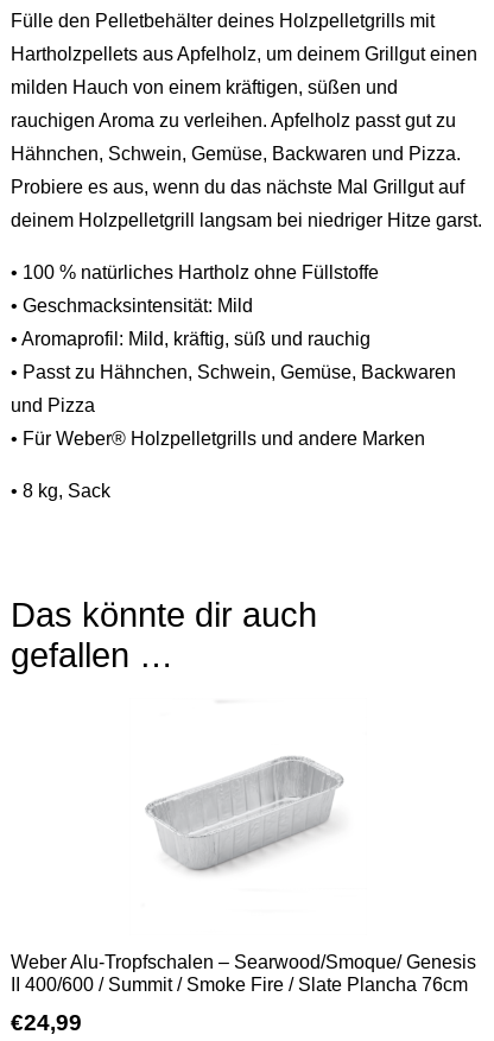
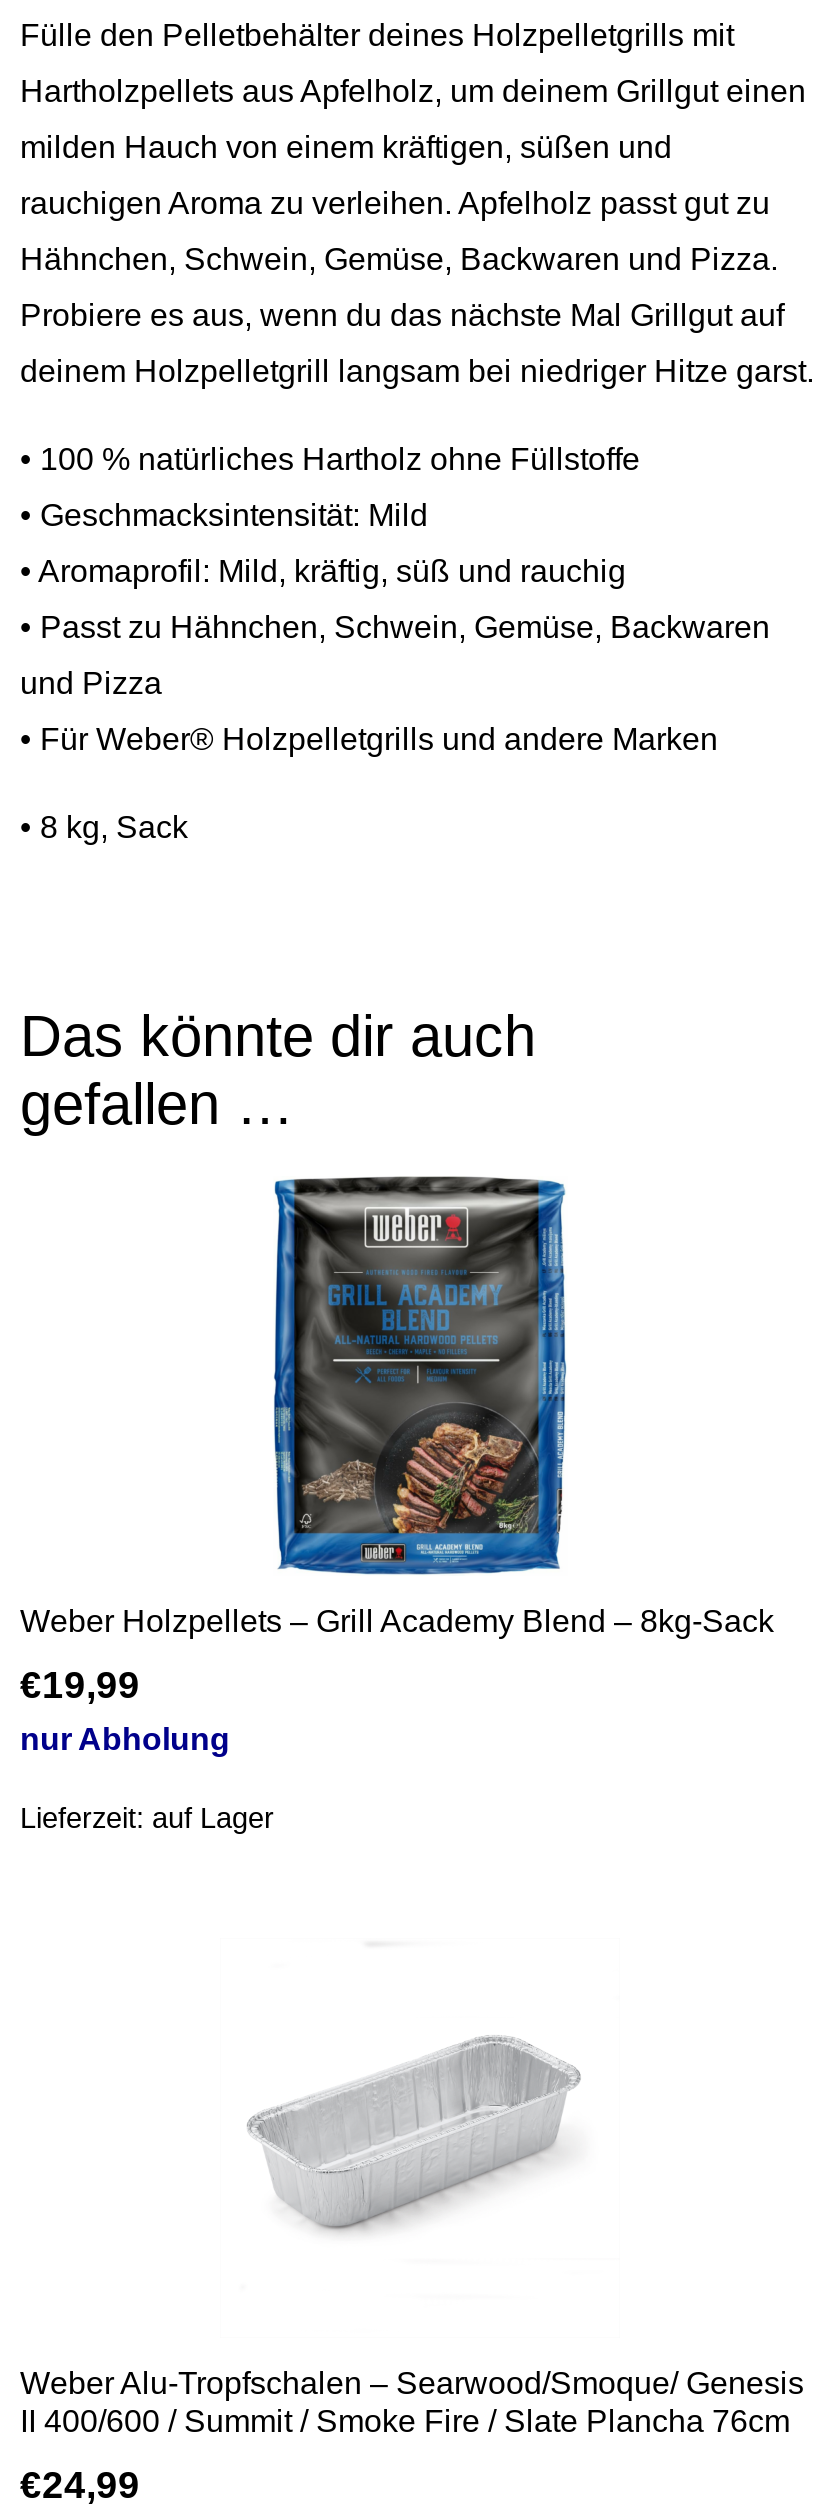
+ [image]
+ Weber Holzpellets – Grill Academy Blend – 8kg-Sack
+ €19,99
+ nur Abholung
+ Lieferzeit: auf Lager
